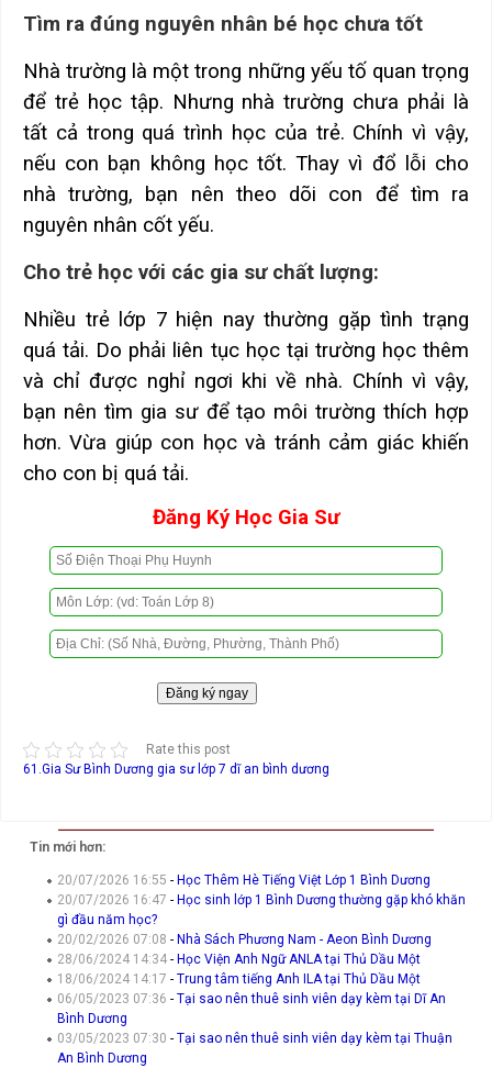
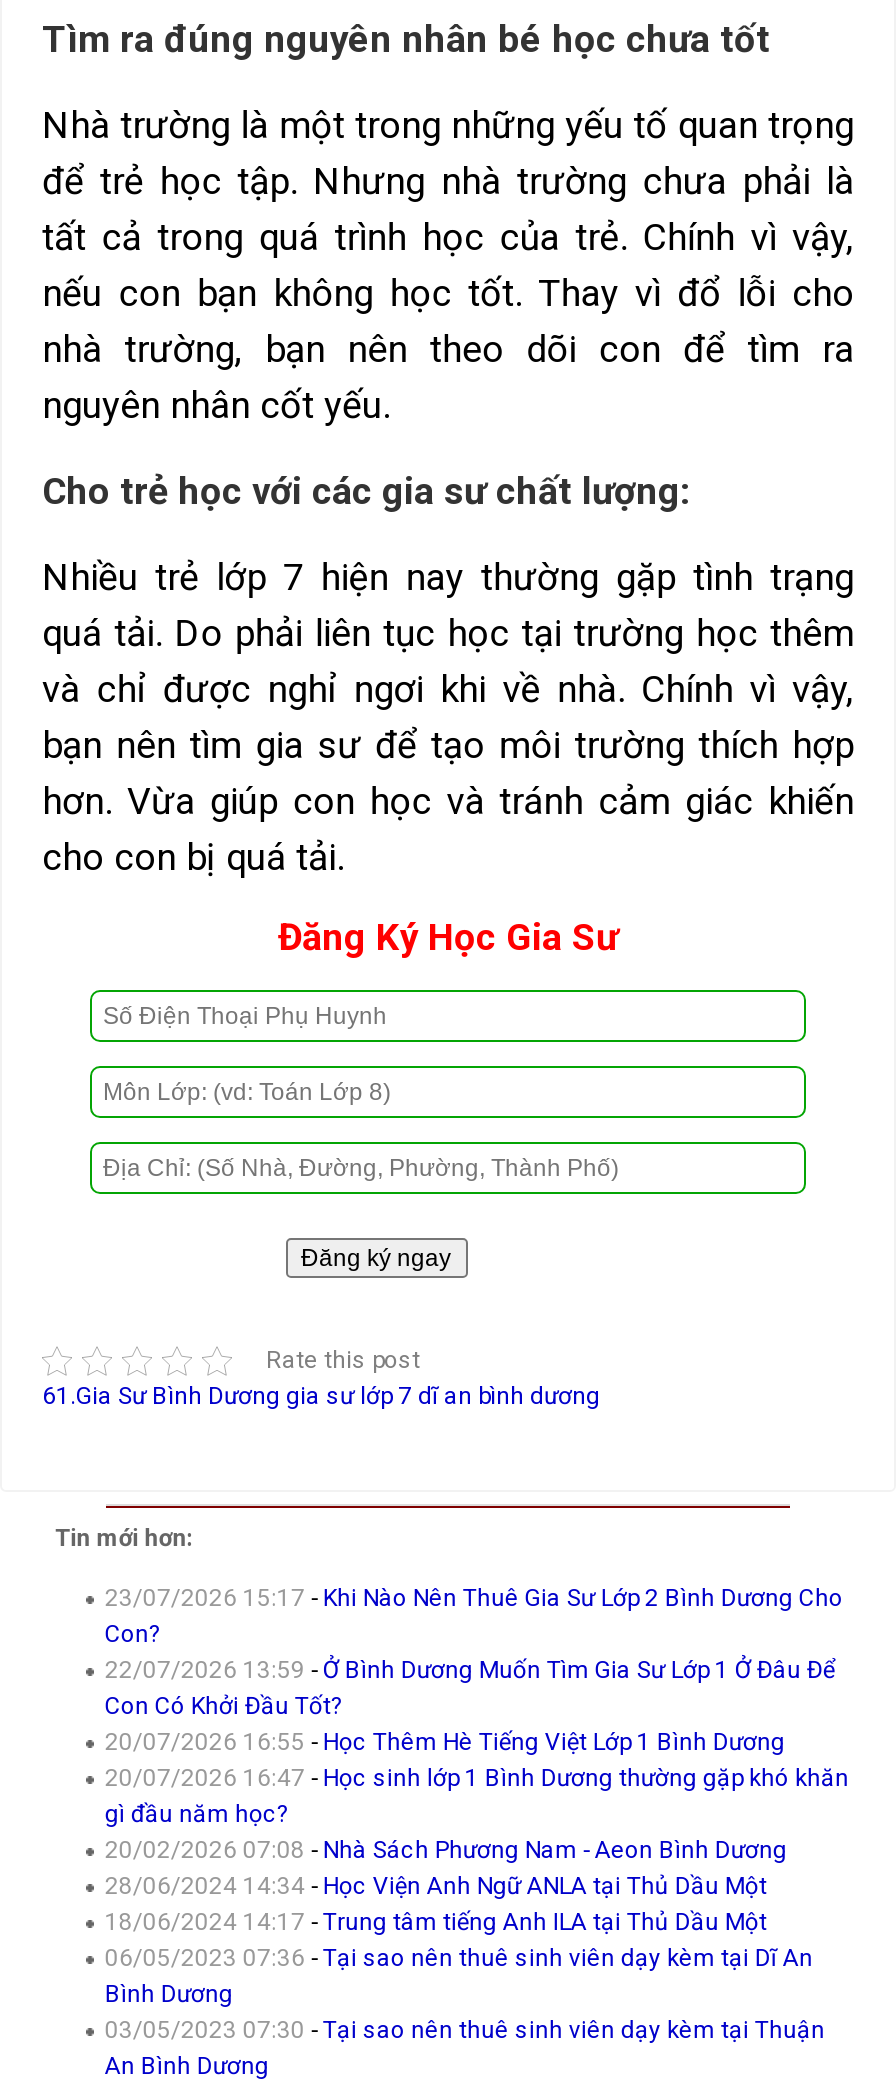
+ 23/07/2026 15:17 - Khi Nào Nên Thuê Gia Sư Lớp 2 Bình Dương Cho
+ Con?
+ 22/07/2026 13:59 - Ở Bình Dương Muốn Tìm Gia Sư Lớp 1 Ở Đâu Để
+ Con Có Khởi Đầu Tốt?
